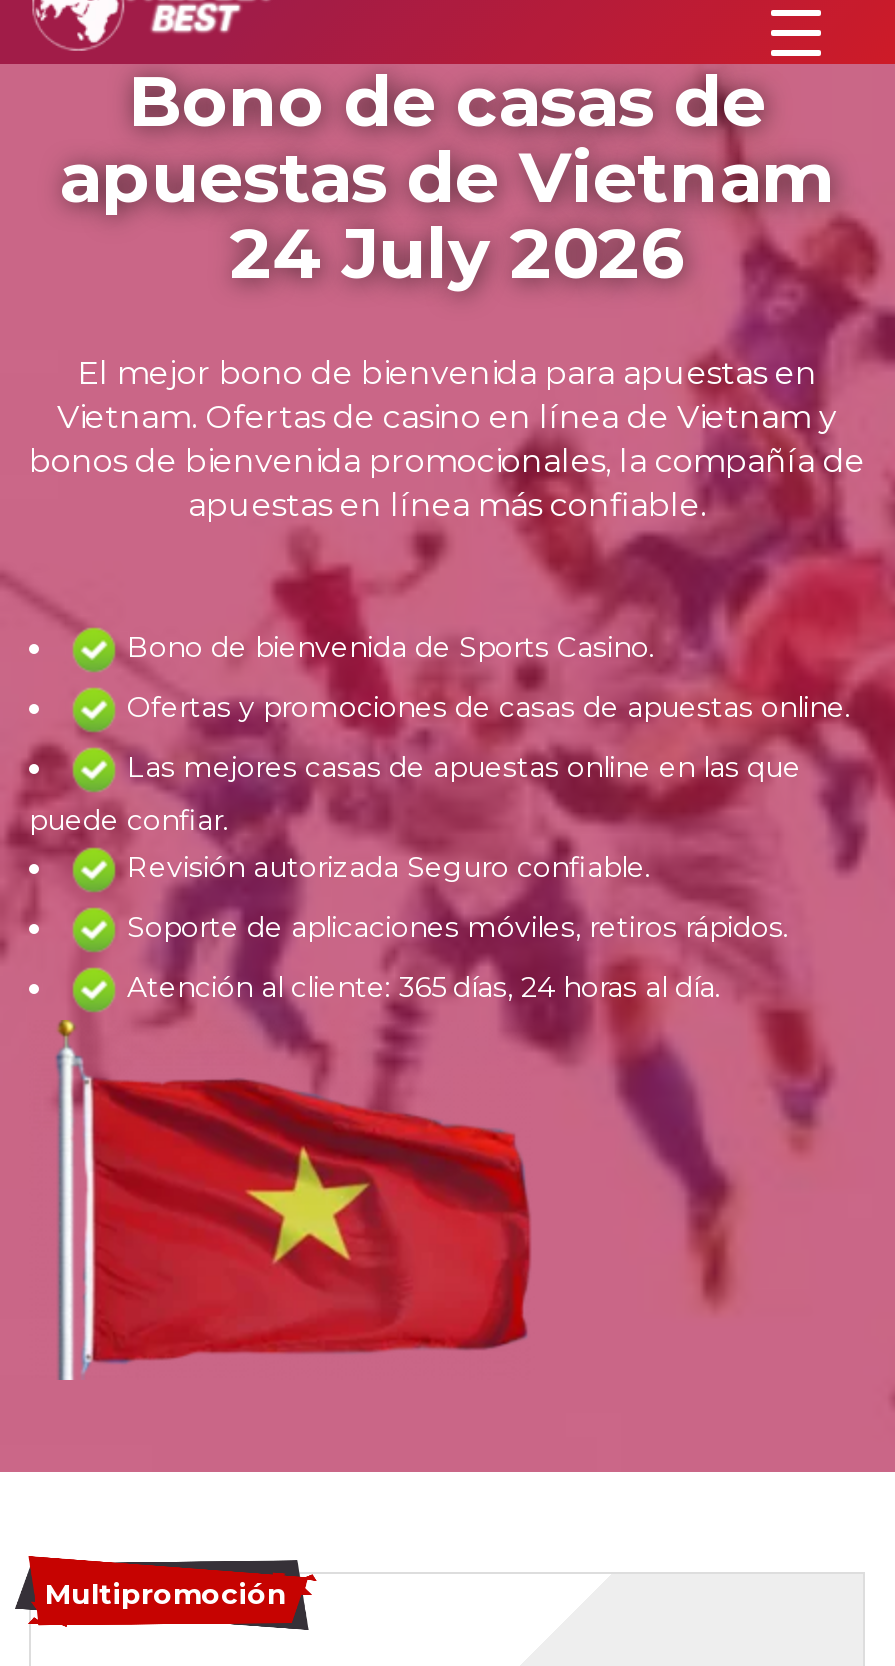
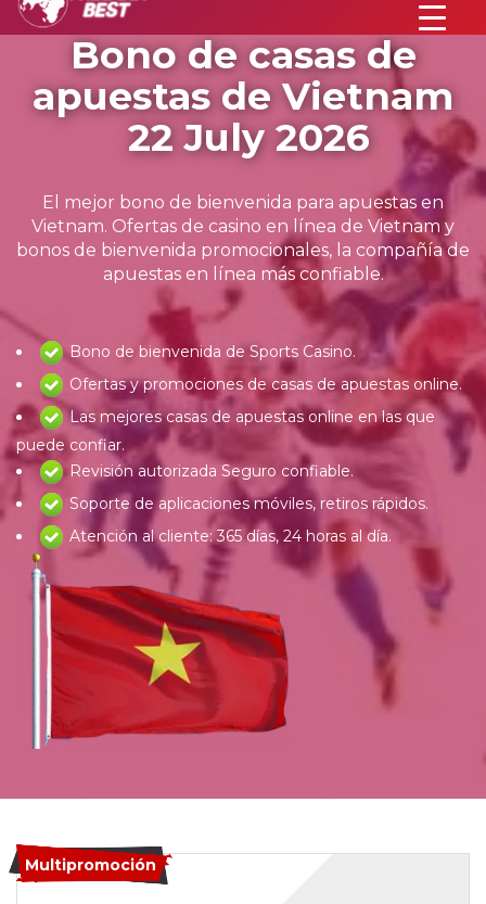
- 24 July 2026
+ 22 July 2026
